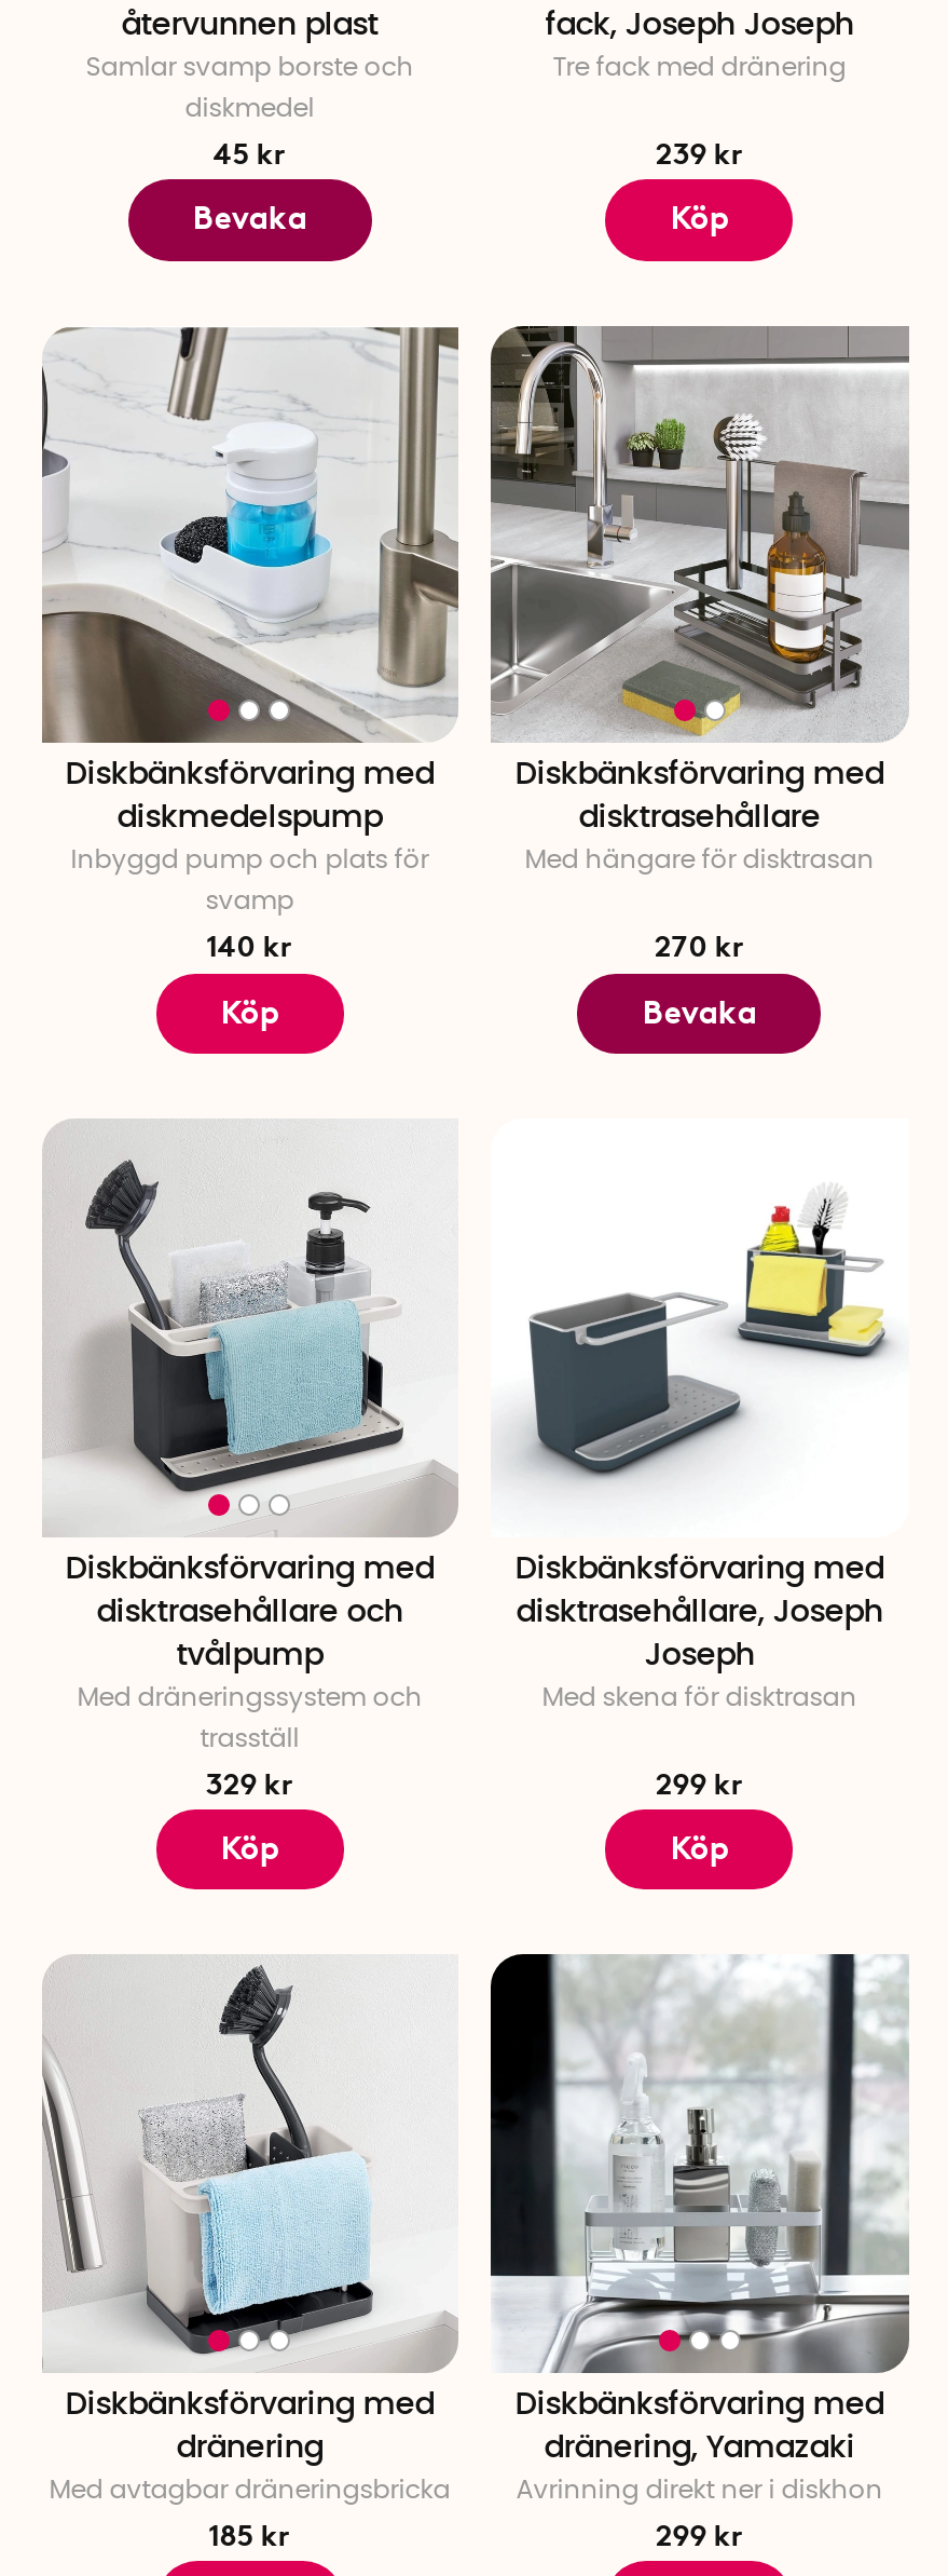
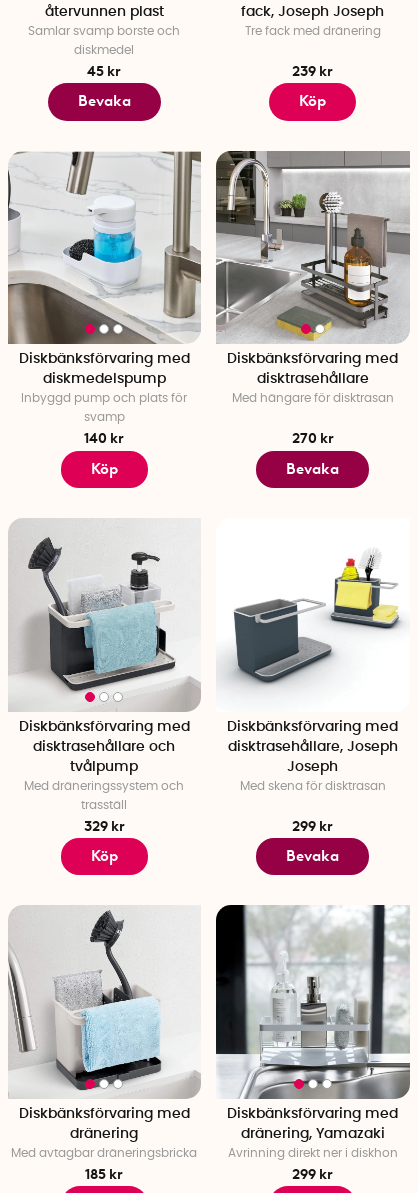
- Köp
+ Bevaka
